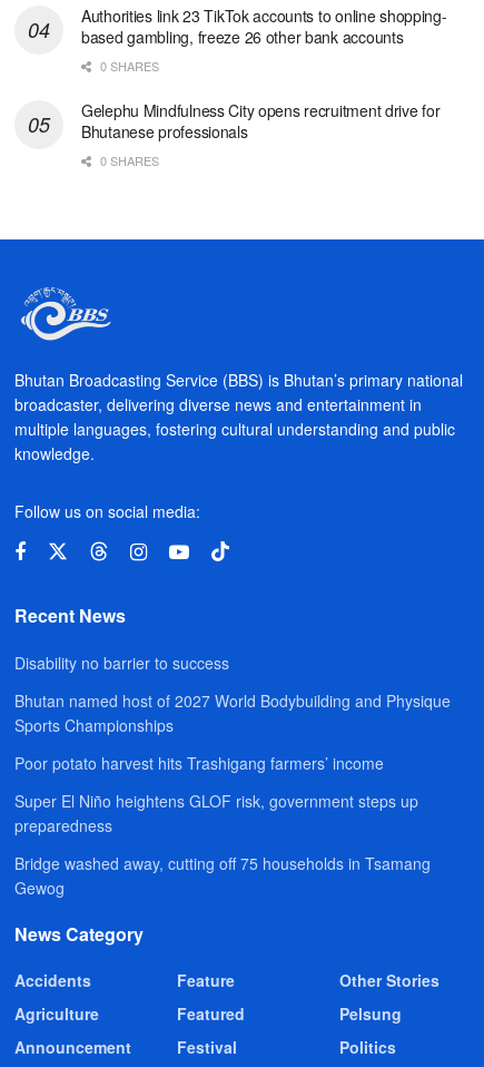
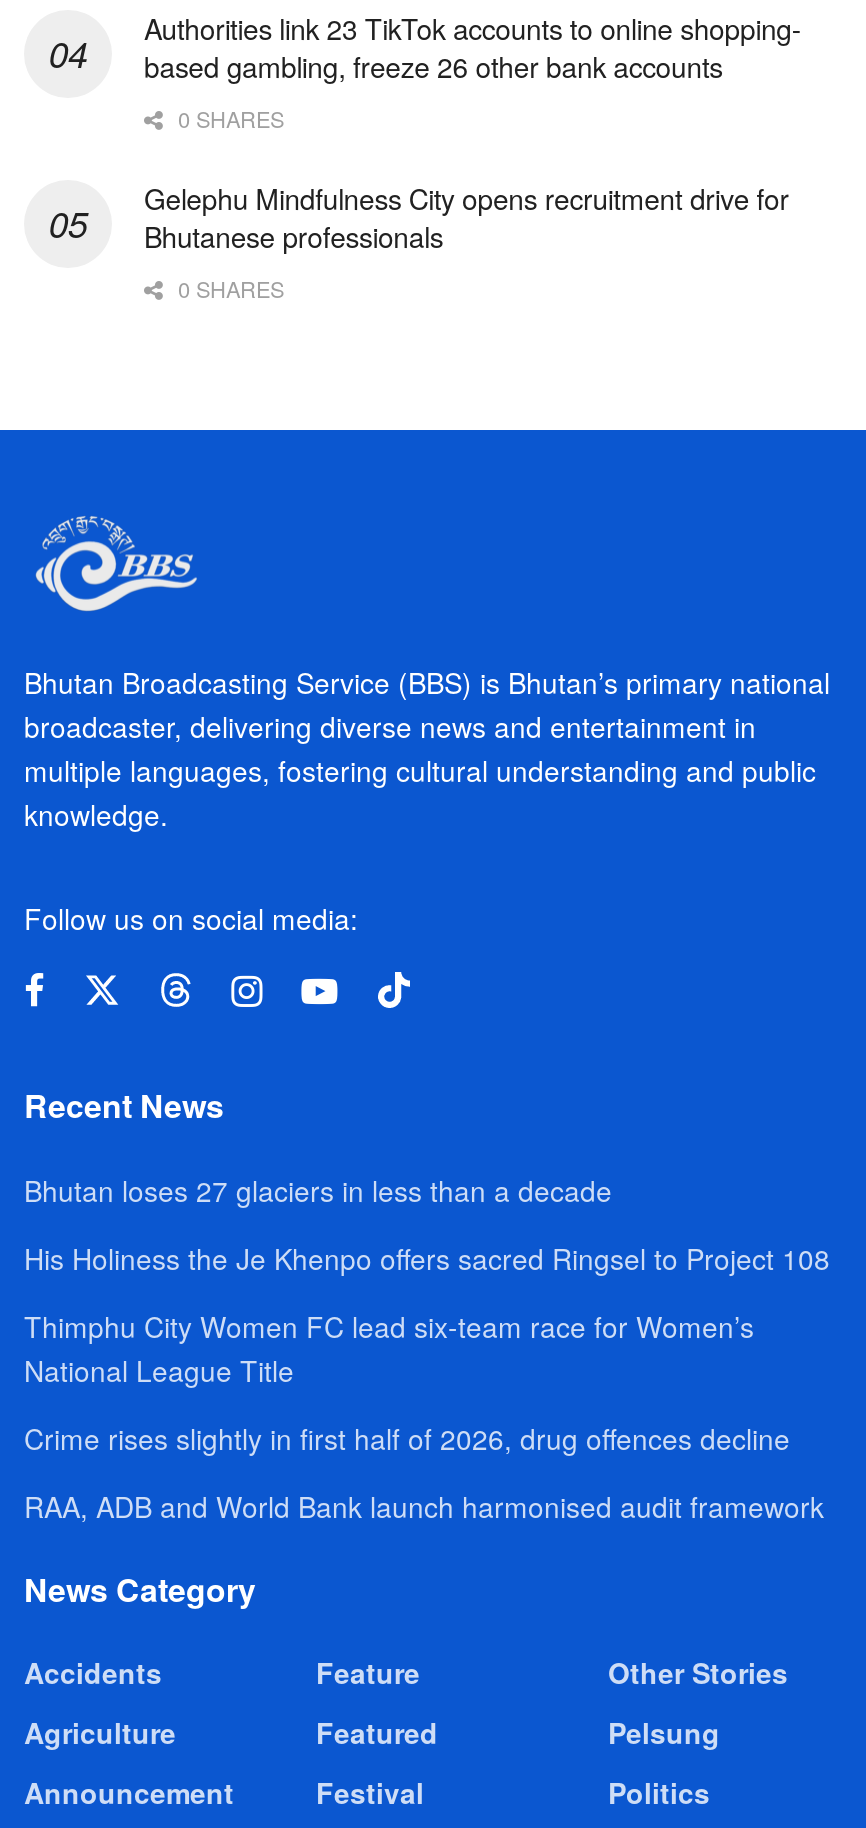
- Disability no barrier to success
+ Bhutan loses 27 glaciers in less than a decade

- Bhutan named host of 2027 World Bodybuilding and Physique
- Sports Championships
+ His Holiness the Je Khenpo offers sacred Ringsel to Project 108

- Poor potato harvest hits Trashigang farmers’ income
+ Thimphu City Women FC lead six-team race for Women’s
+ National League Title

- Super El Niño heightens GLOF risk, government steps up
- preparedness
+ Crime rises slightly in first half of 2026, drug offences decline

- Bridge washed away, cutting off 75 households in Tsamang
- Gewog
+ RAA, ADB and World Bank launch harmonised audit framework
